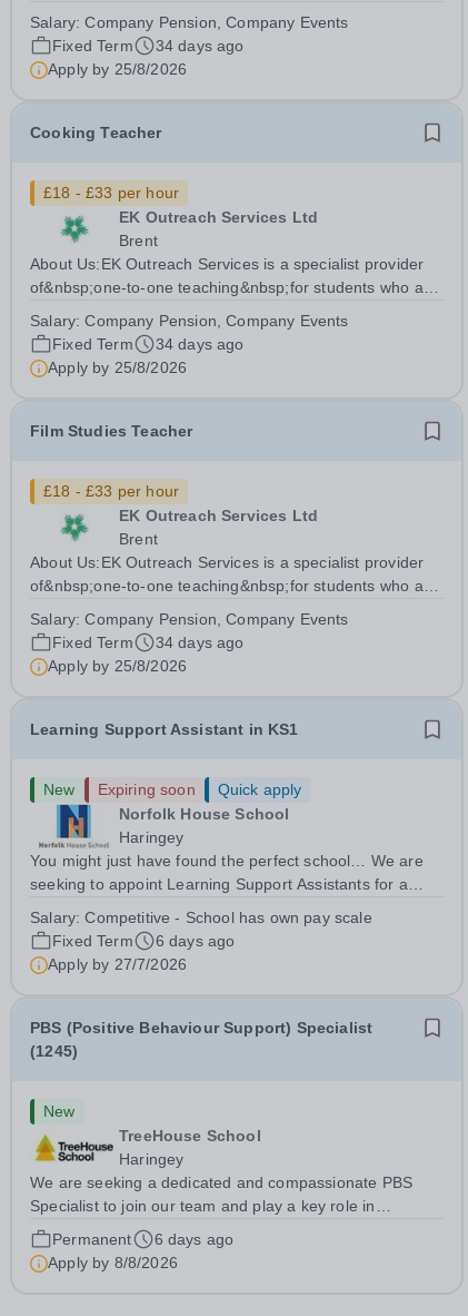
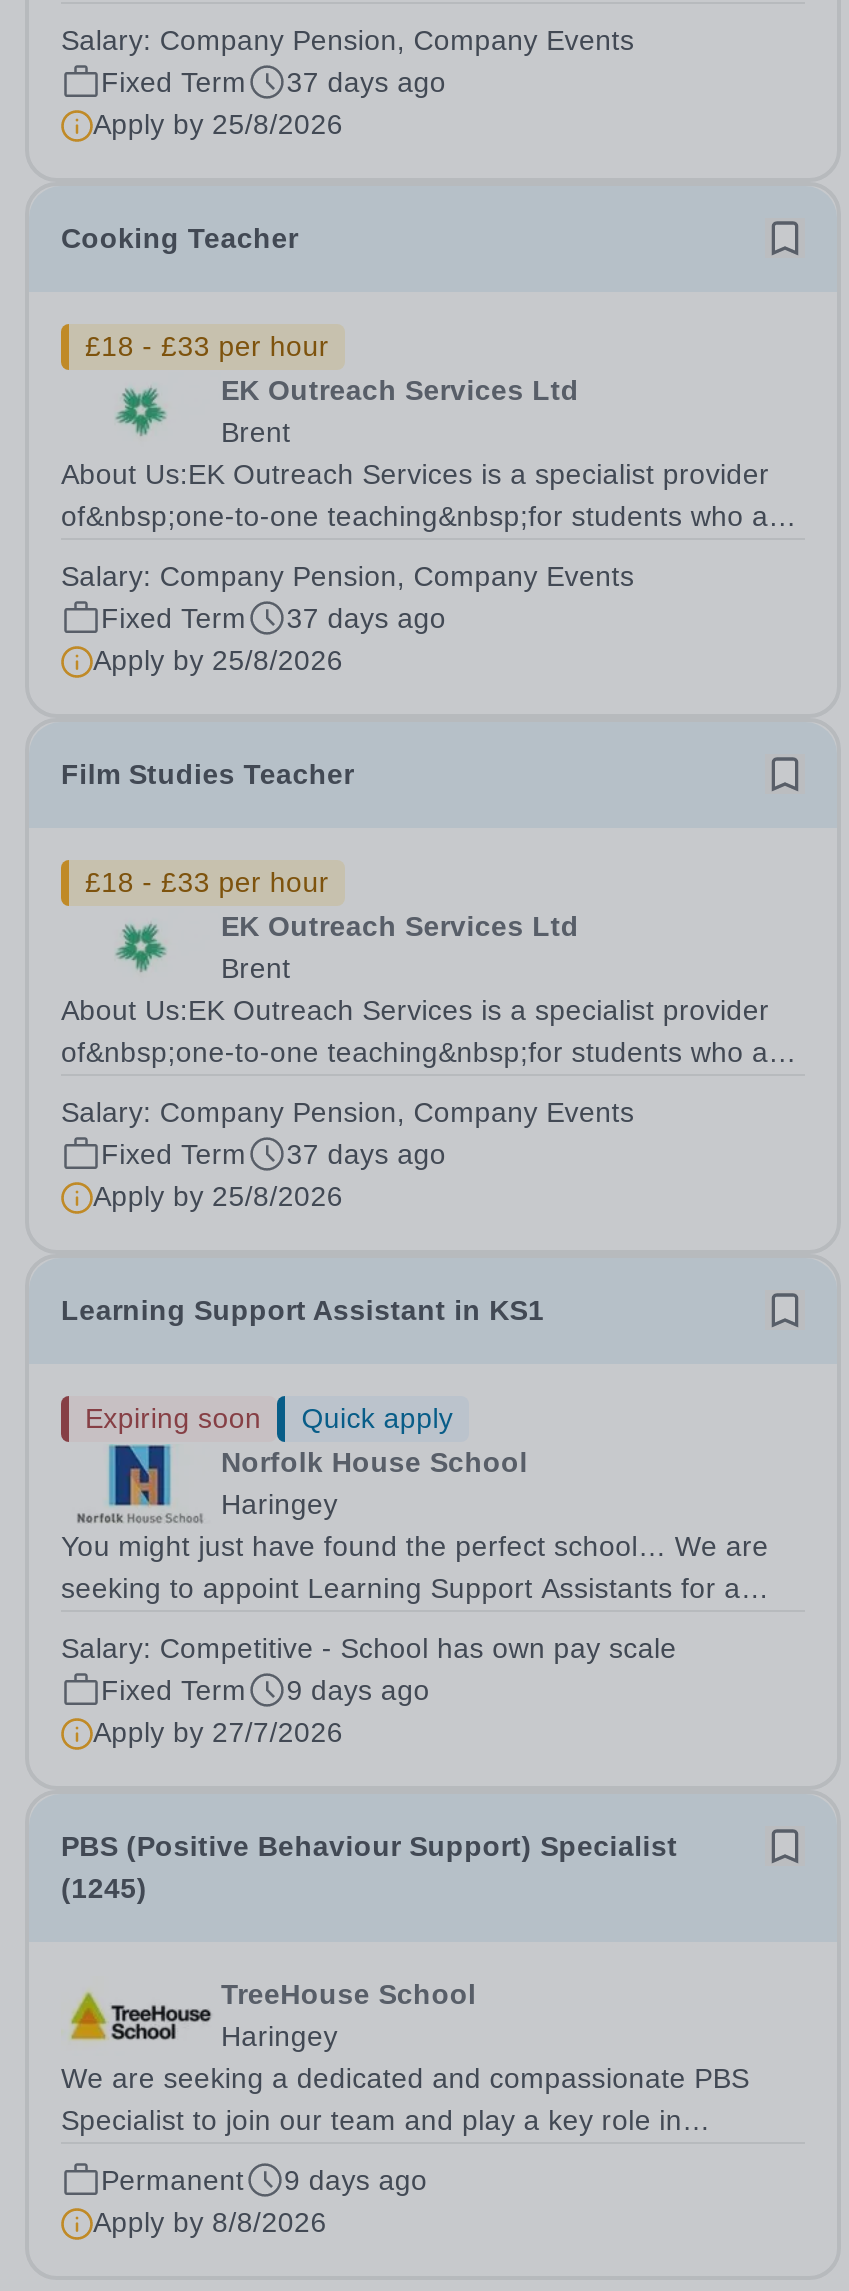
- Fixed Term 34 days ago
+ Fixed Term 37 days ago

- Fixed Term 34 days ago
+ Fixed Term 37 days ago

- Fixed Term 34 days ago
+ Fixed Term 37 days ago

- New

- Fixed Term 6 days ago
+ Fixed Term 9 days ago

- New

- Permanent 6 days ago
+ Permanent 9 days ago
